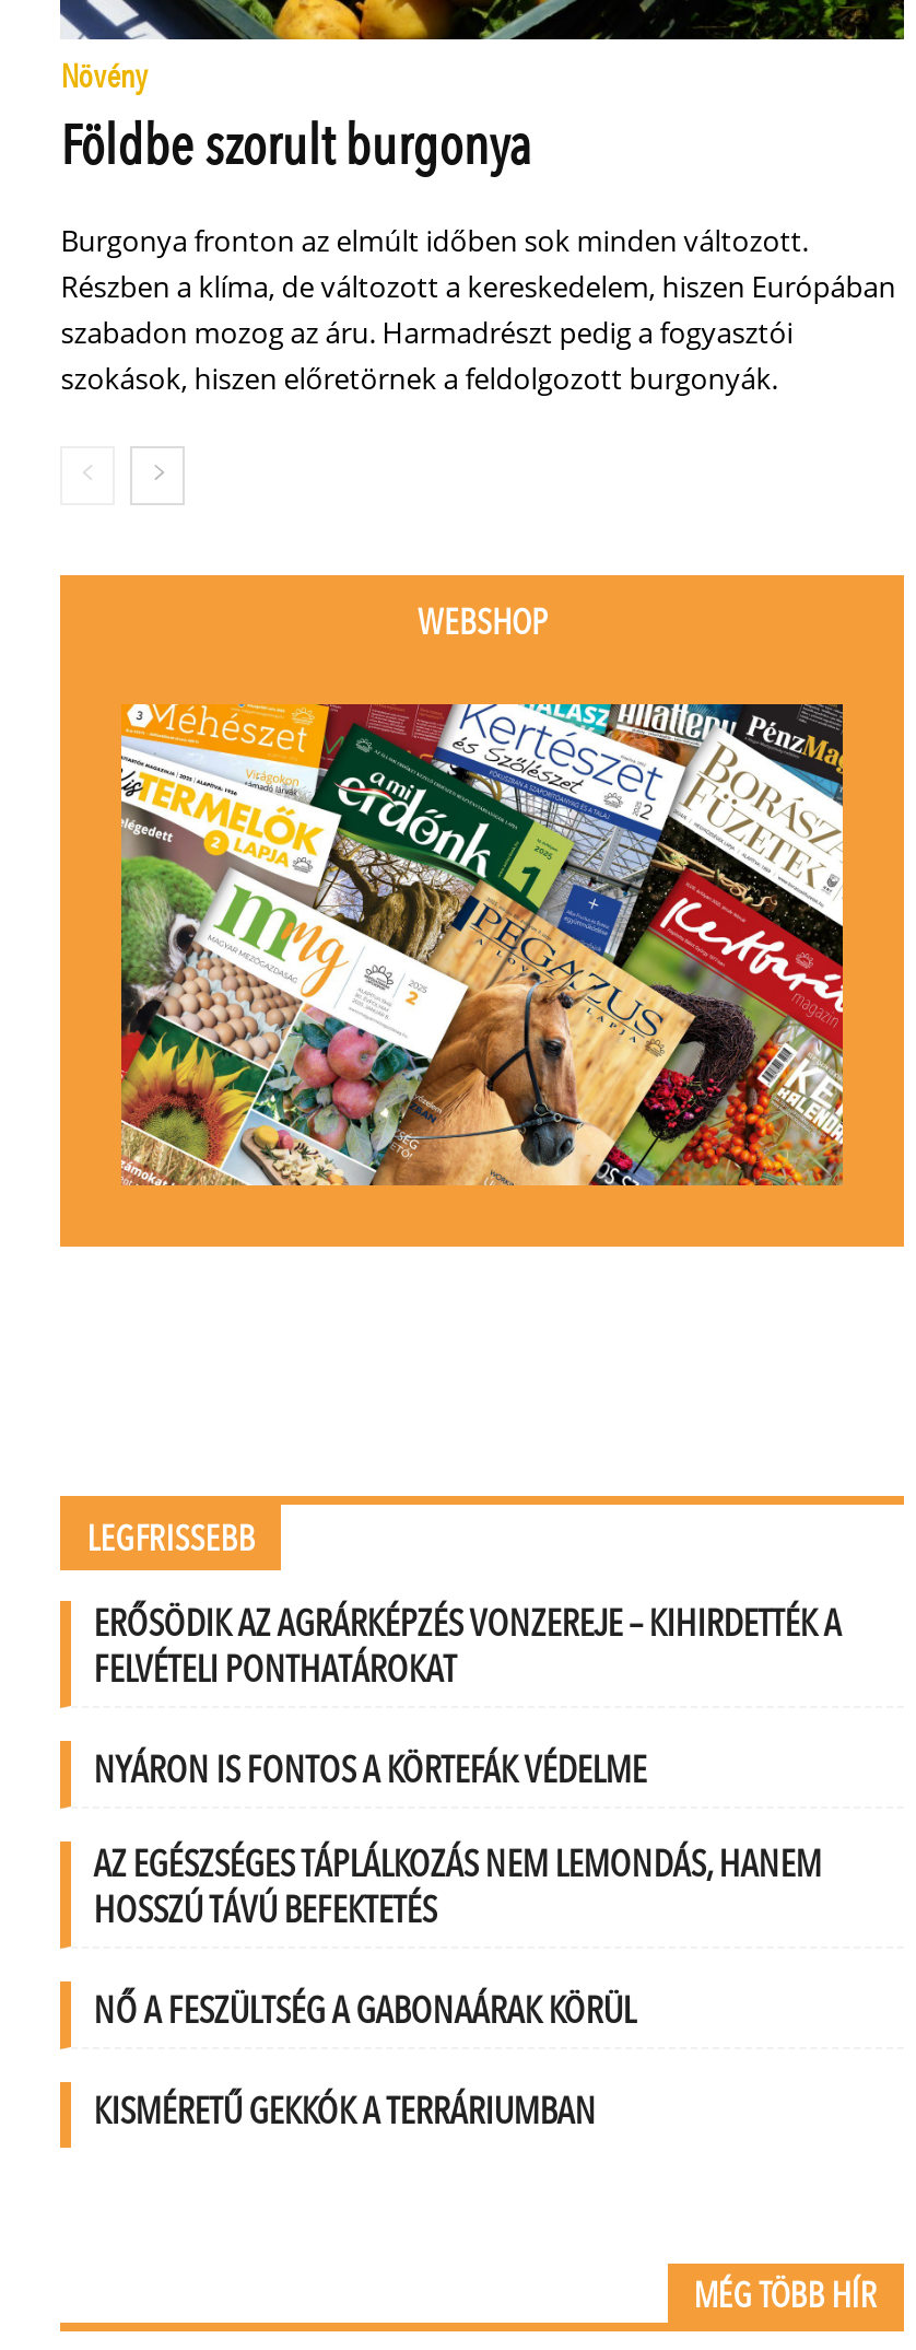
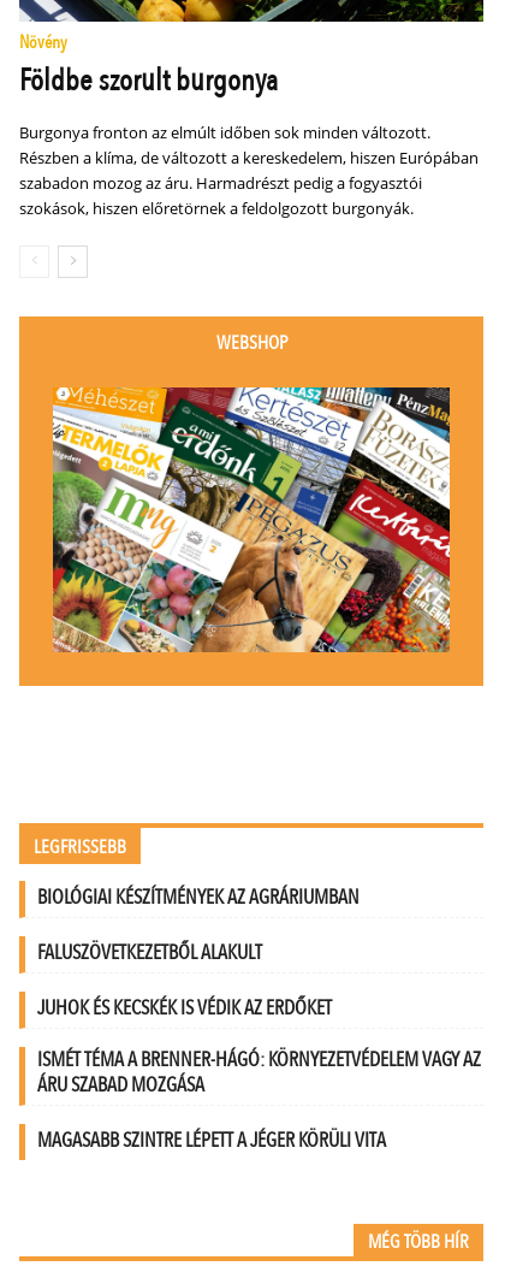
- ERŐSÖDIK AZ AGRÁRKÉPZÉS VONZEREJE – KIHIRDETTÉK A
- FELVÉTELI PONTHATÁROKAT
+ BIOLÓGIAI KÉSZÍTMÉNYEK AZ AGRÁRIUMBAN

- NYÁRON IS FONTOS A KÖRTEFÁK VÉDELME
+ FALUSZÖVETKEZETBŐL ALAKULT

- AZ EGÉSZSÉGES TÁPLÁLKOZÁS NEM LEMONDÁS, HANEM
- HOSSZÚ TÁVÚ BEFEKTETÉS
+ JUHOK ÉS KECSKÉK IS VÉDIK AZ ERDŐKET

- NŐ A FESZÜLTSÉG A GABONAÁRAK KÖRÜL
+ ISMÉT TÉMA A BRENNER-HÁGÓ: KÖRNYEZETVÉDELEM VAGY AZ
+ ÁRU SZABAD MOZGÁSA

- KISMÉRETŰ GEKKÓK A TERRÁRIUMBAN
+ MAGASABB SZINTRE LÉPETT A JÉGER KÖRÜLI VITA
